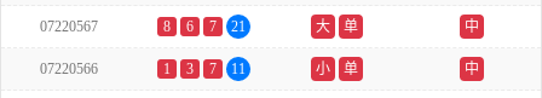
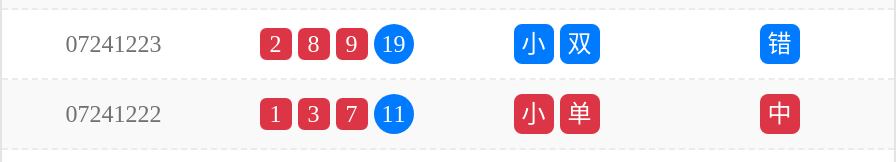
- 07220567
+ 07241223
+ 2

- 6
- 7
- 21
- 大
- 单
- 中
+ 9
+ 19
+ 小
+ 双
+ 错

- 07220566
+ 07241222
